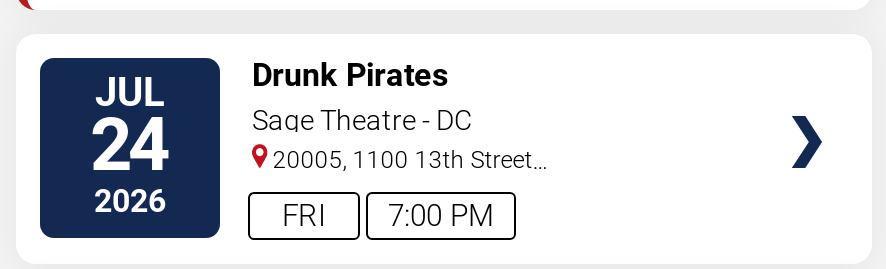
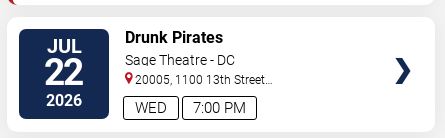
- 24
+ 22

- FRI
+ WED
